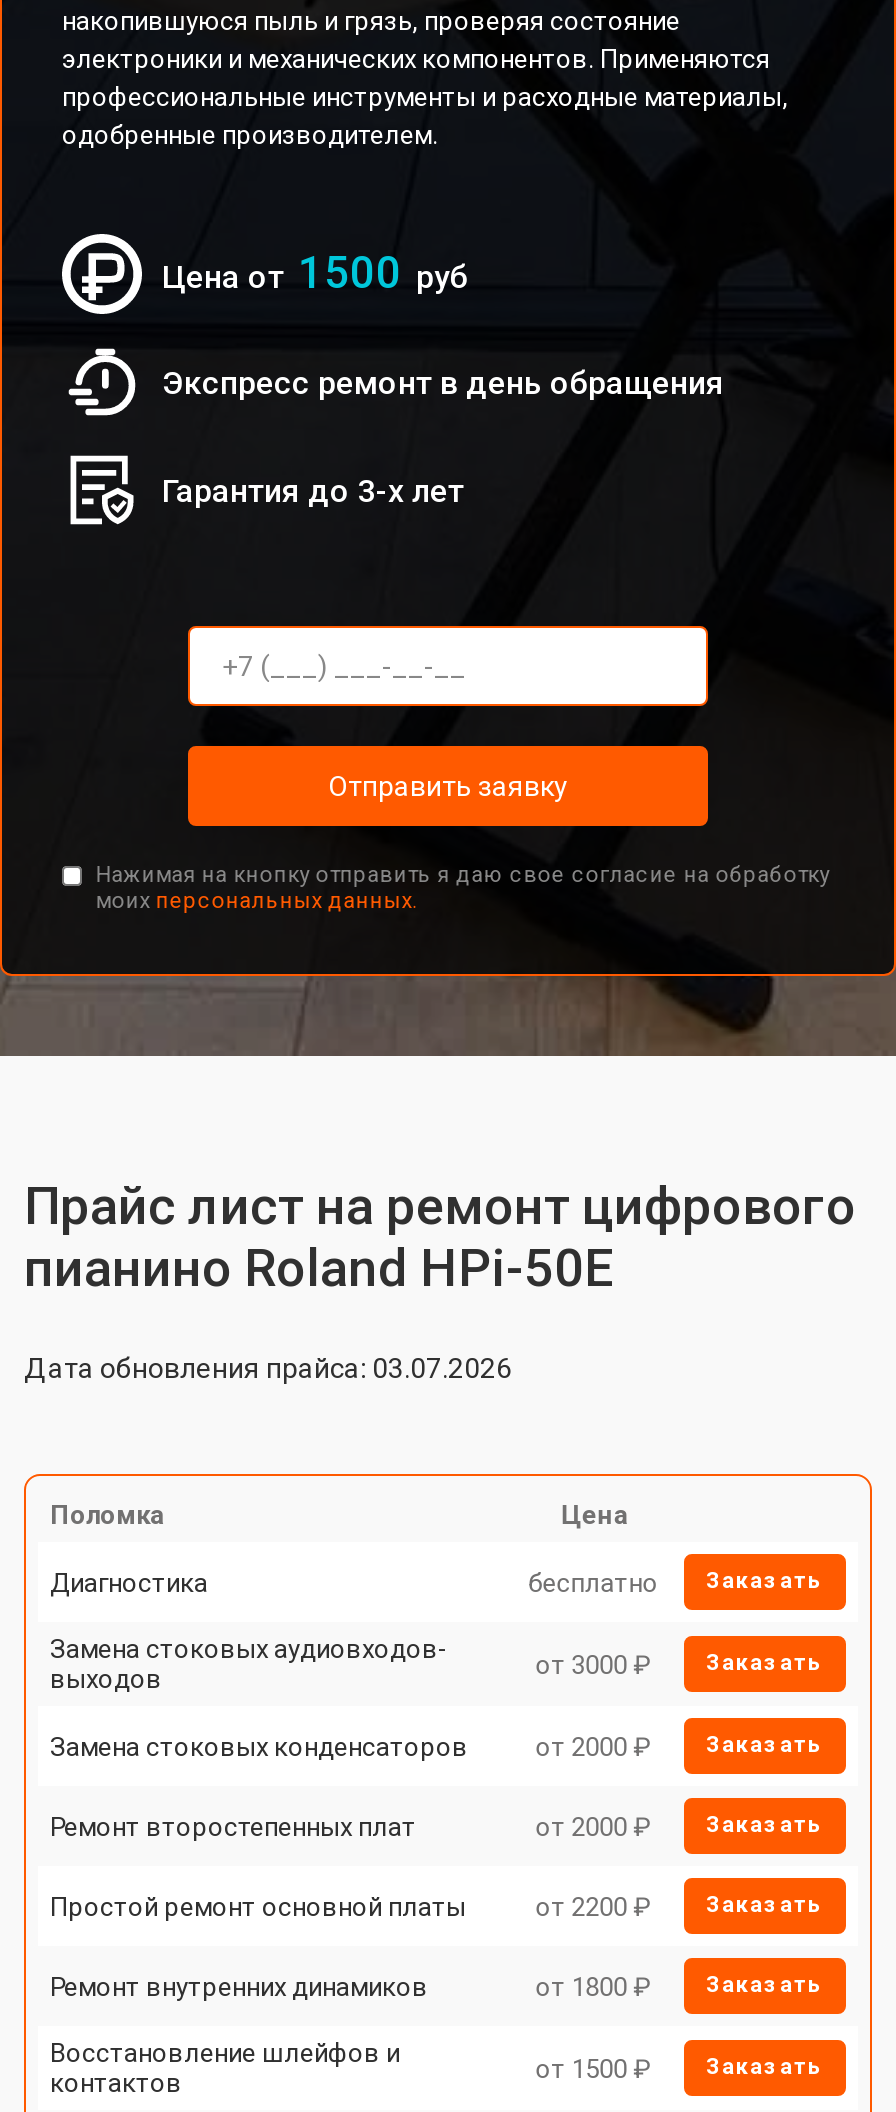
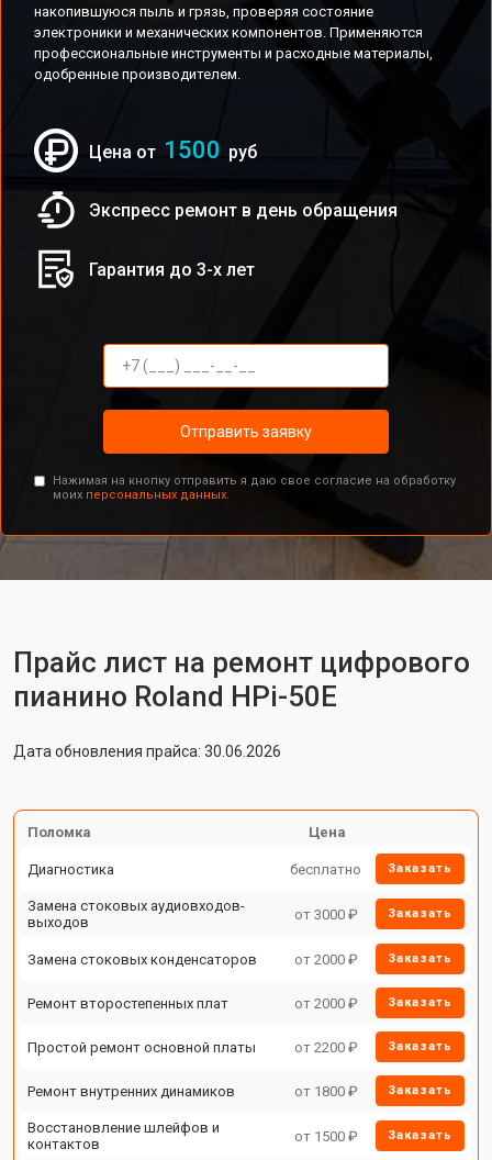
- Дата обновления прайса: 03.07.2026
+ Дата обновления прайса: 30.06.2026
